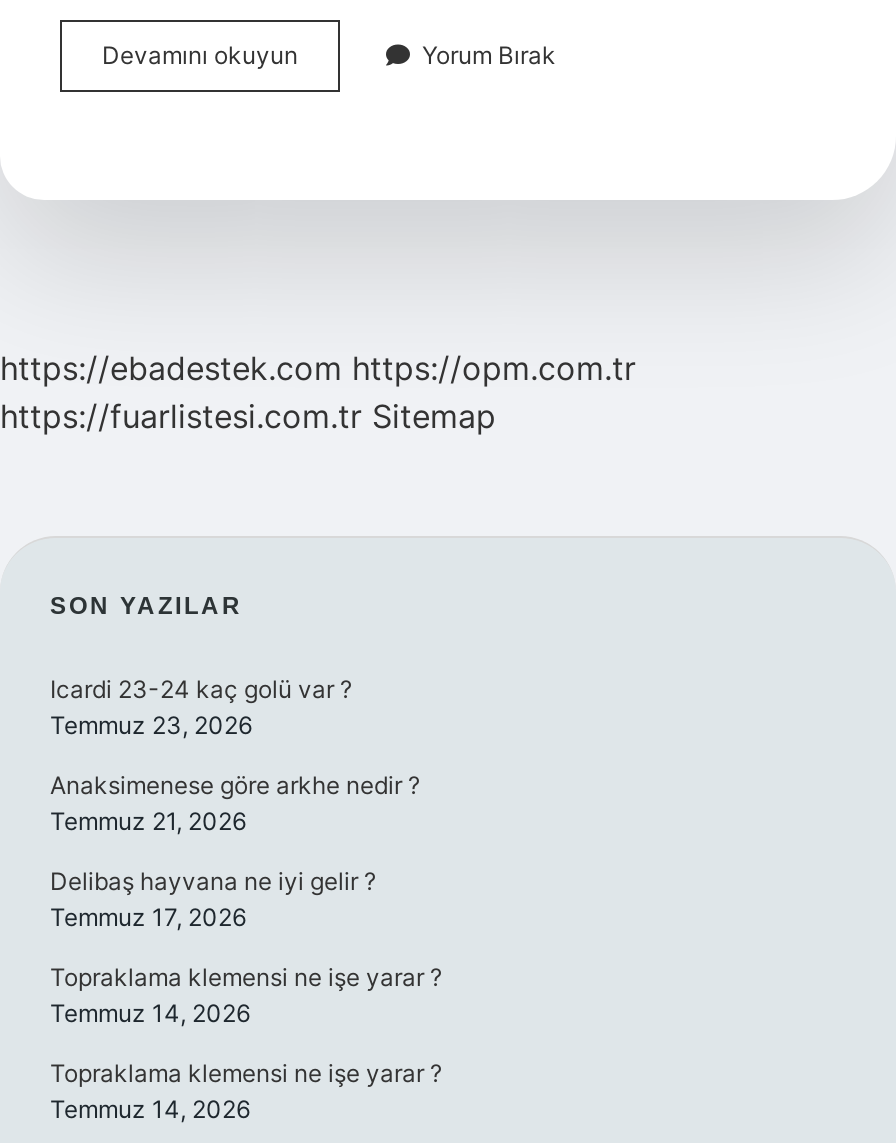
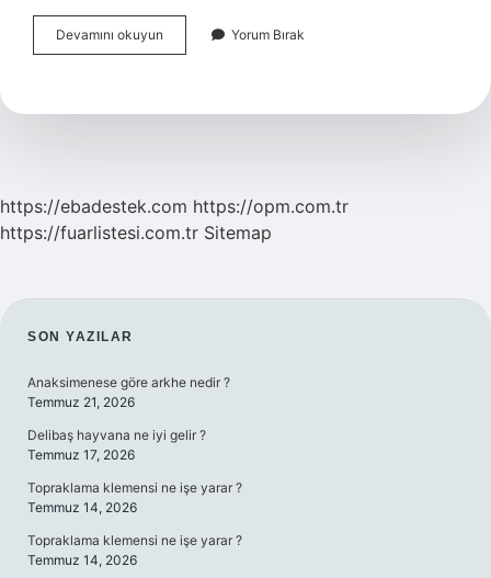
- Icardi 23-24 kaç golü var ?
- Temmuz 23, 2026
